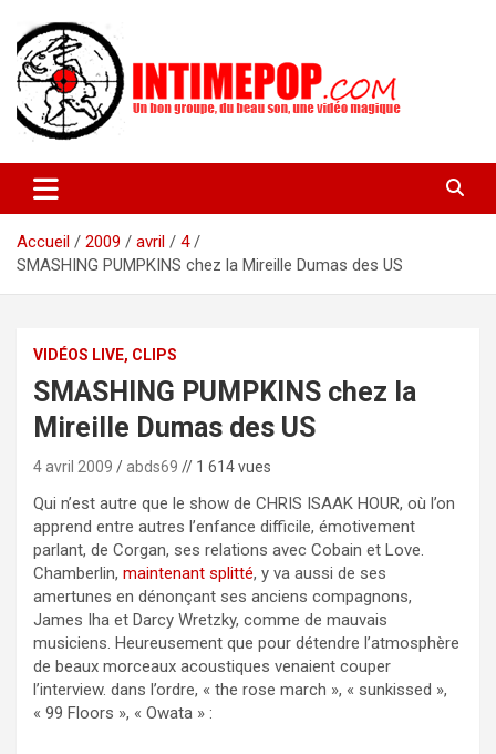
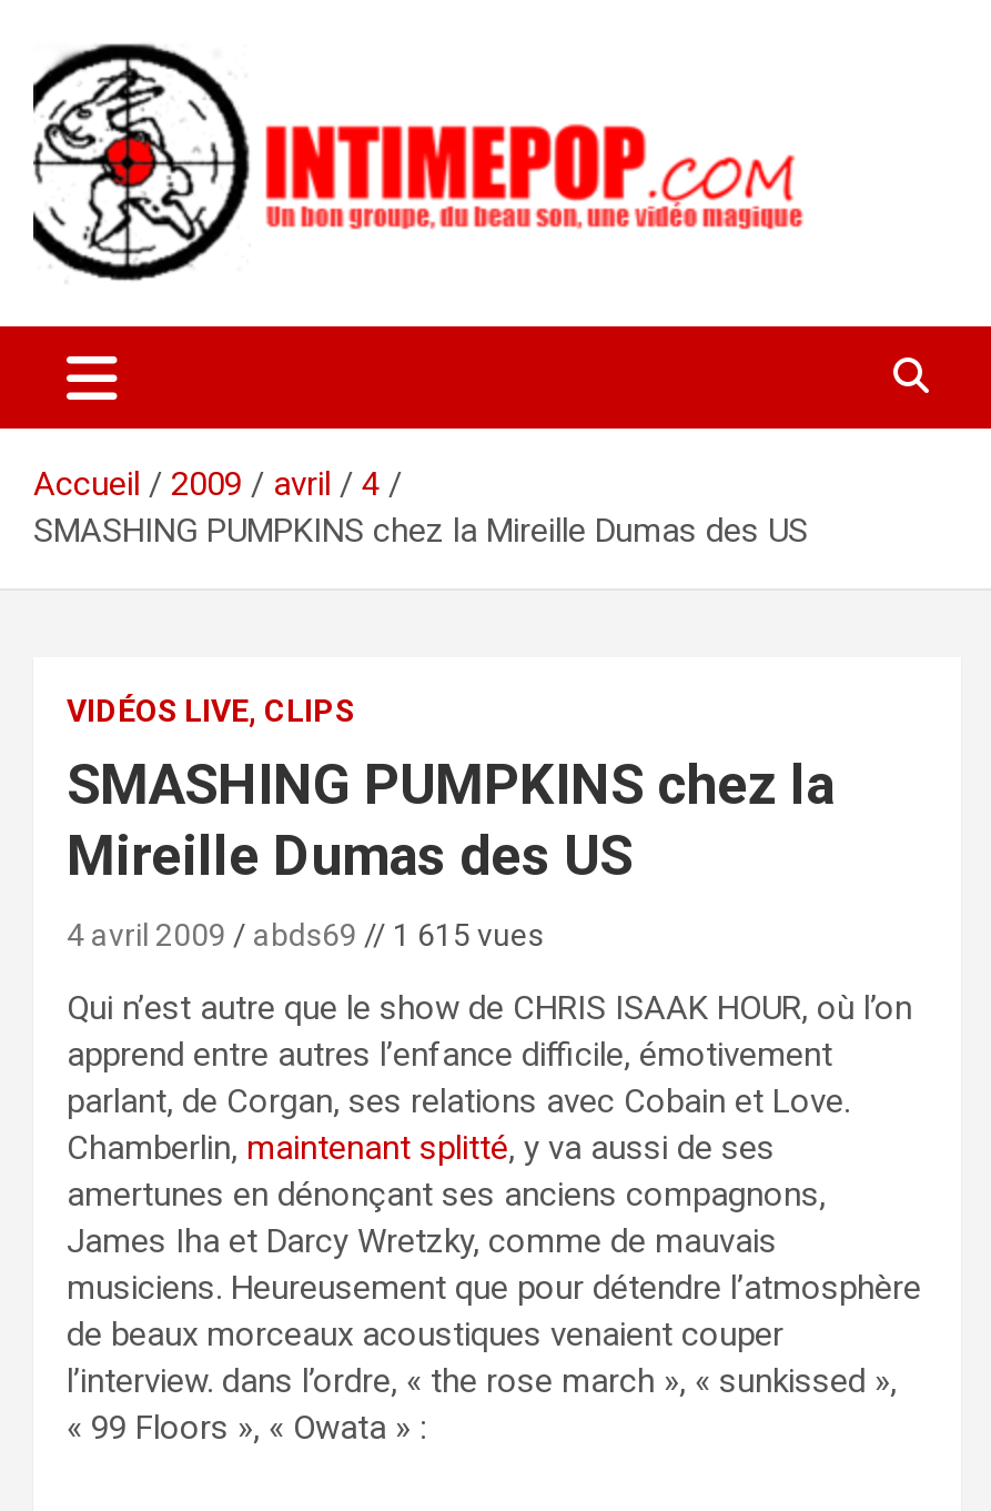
- 4 avril 2009 abds69 // 1 614 vues
+ 4 avril 2009 abds69 // 1 615 vues
